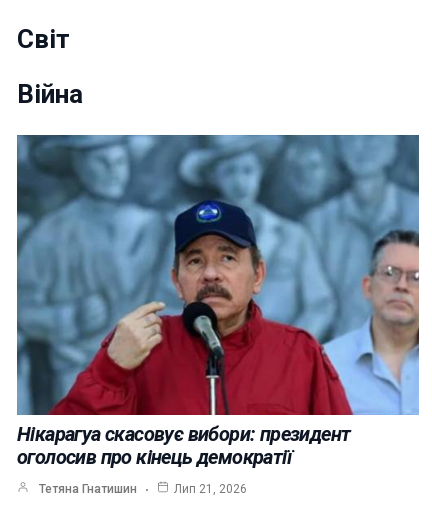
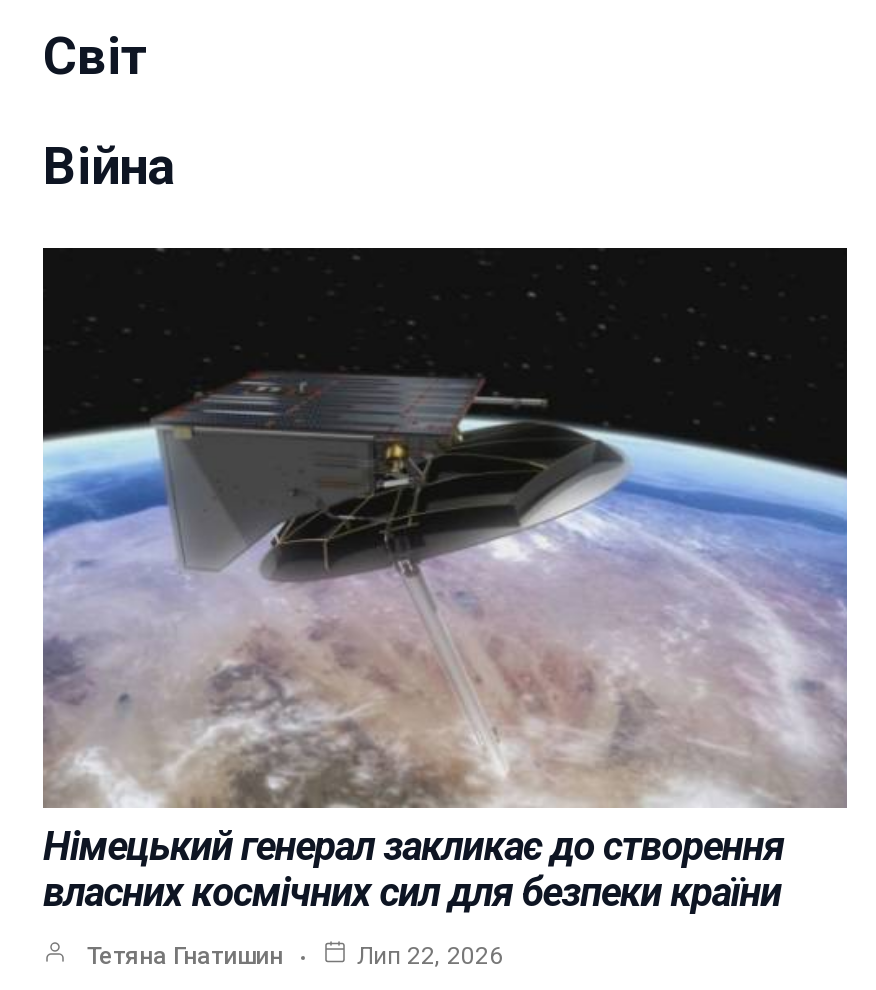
- [image]
- Нікарагуа скасовує вибори: президент
- оголосив про кінець демократії
+ [image]
+ Німецький генерал закликає до створення
+ власних космічних сил для безпеки країни

- Лип 21, 2026
+ Лип 22, 2026
